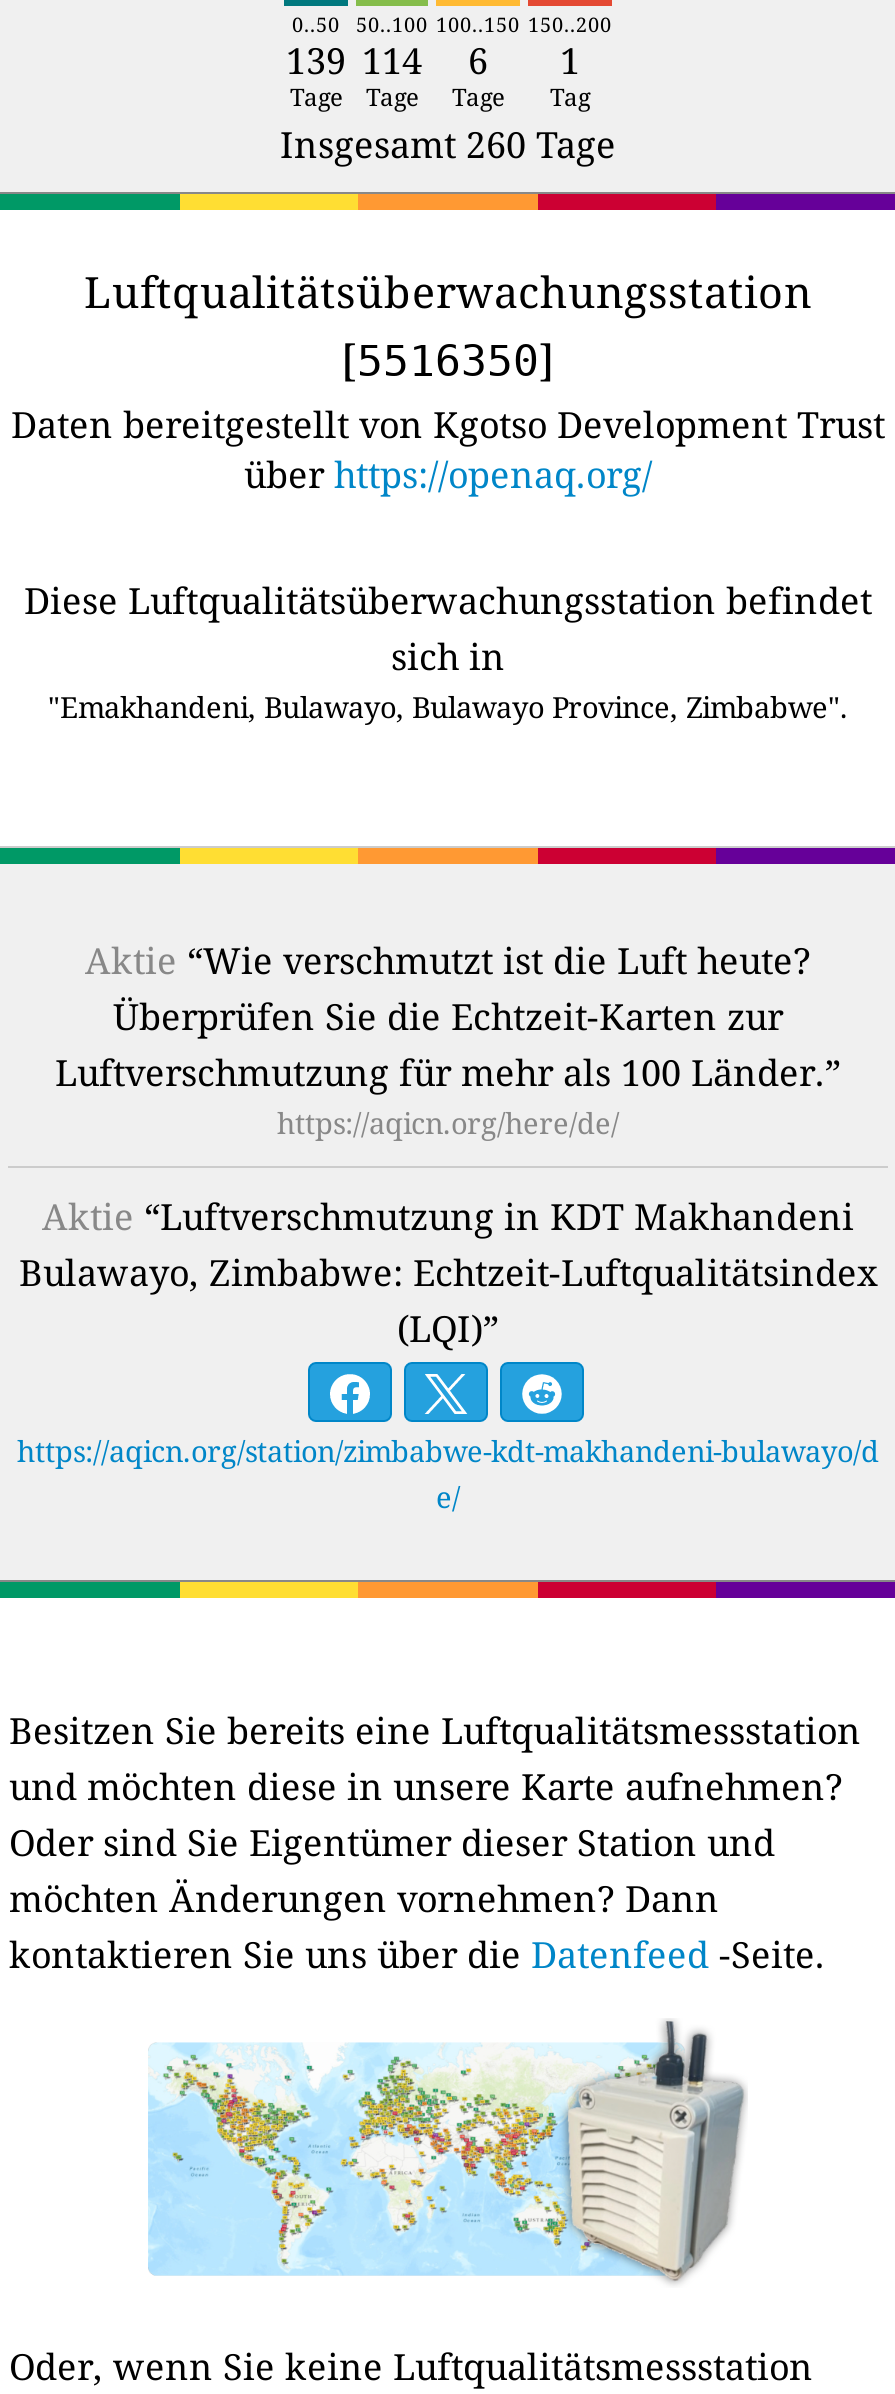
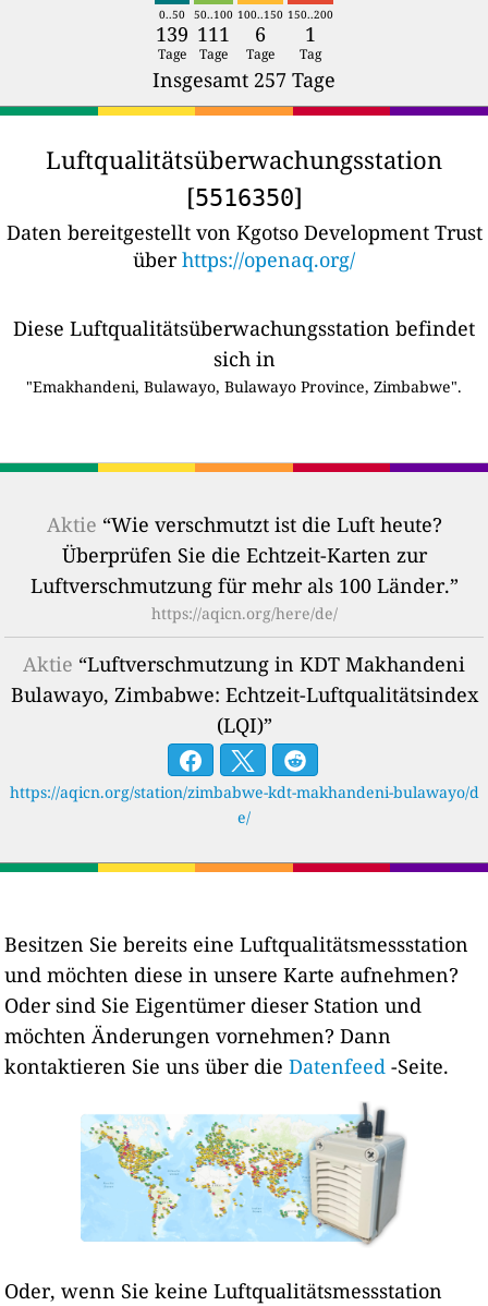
- 139 114 6 1
+ 139 111 6 1

- Insgesamt 260 Tage
+ Insgesamt 257 Tage
